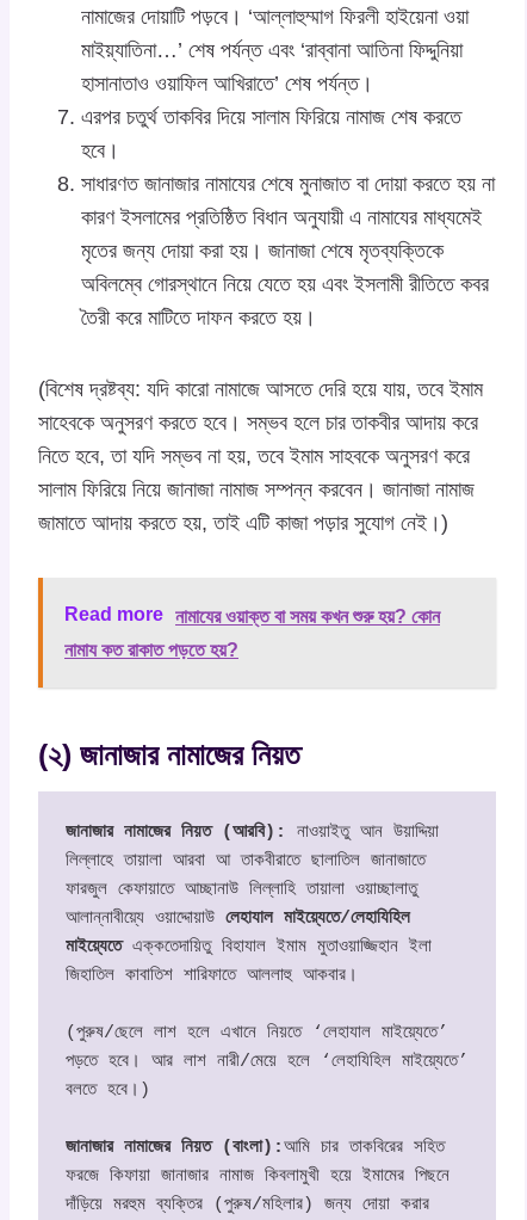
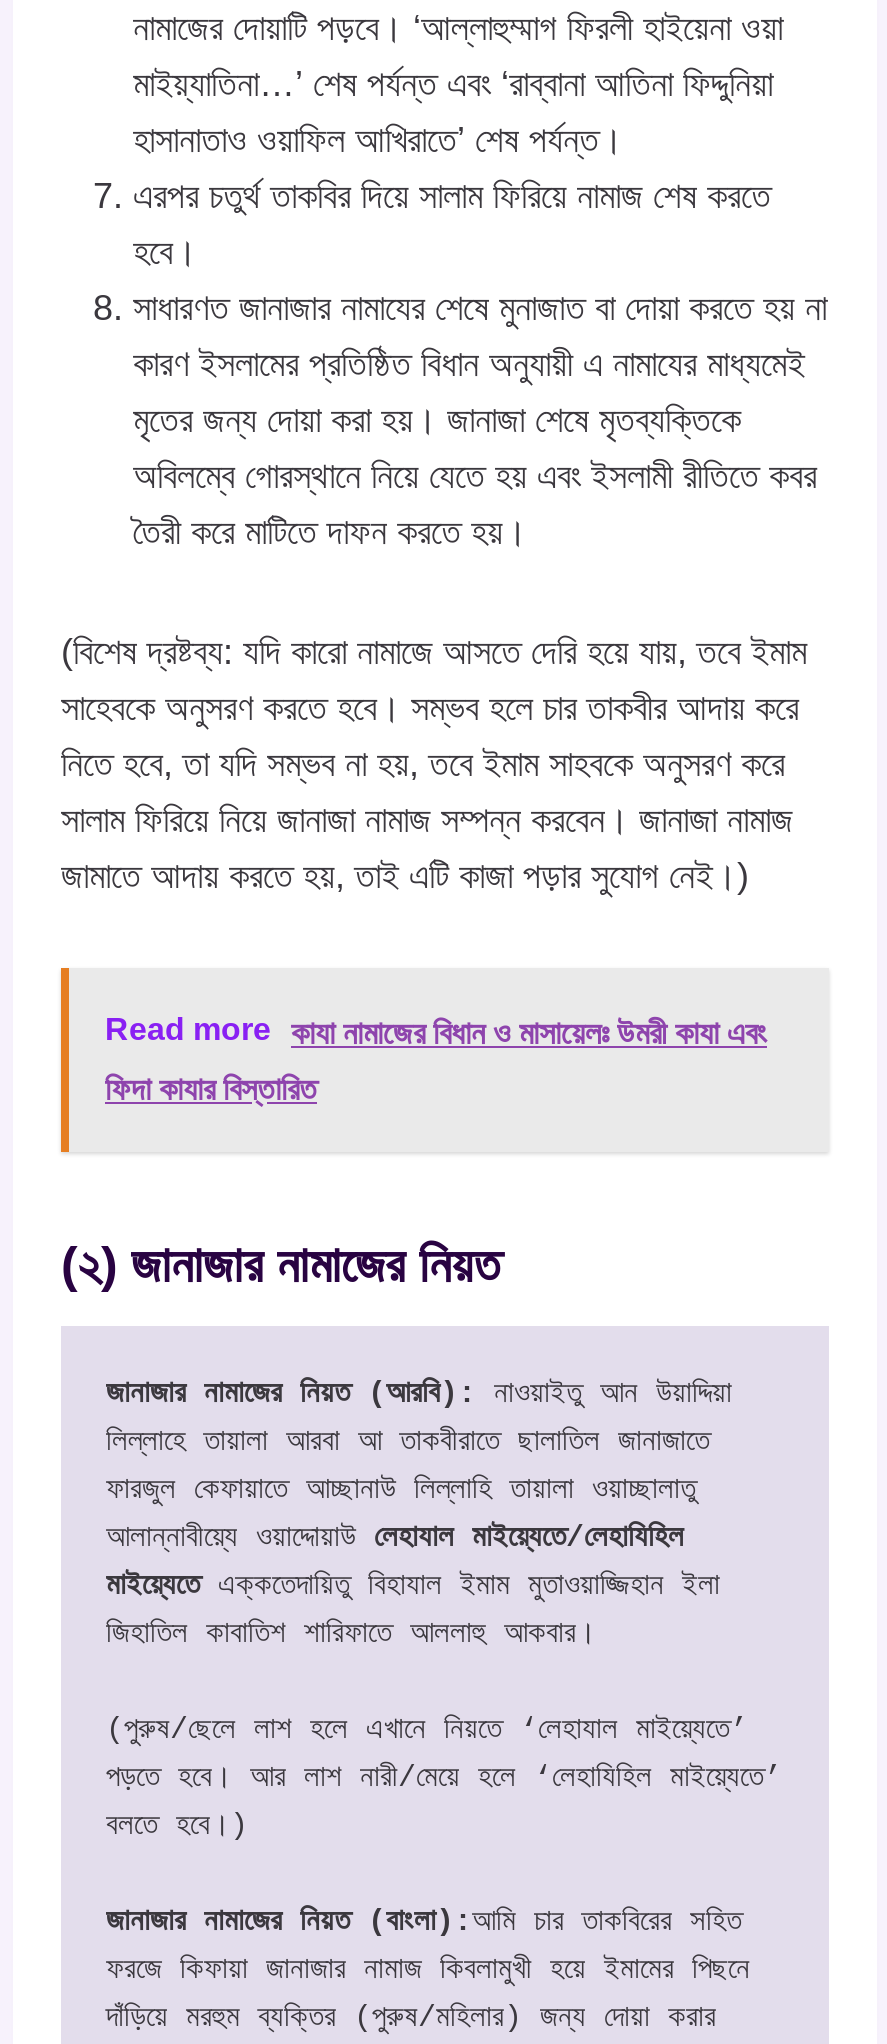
- Read more নামাযের ওয়াক্ত বা সময় কখন শুরু হয়? কোন
+ Read more কাযা নামাজের বিধান ও মাসায়েলঃ উমরী কাযা এবং

- নামায কত রাকাত পড়তে হয়?
+ ফিদা কাযার বিস্তারিত
